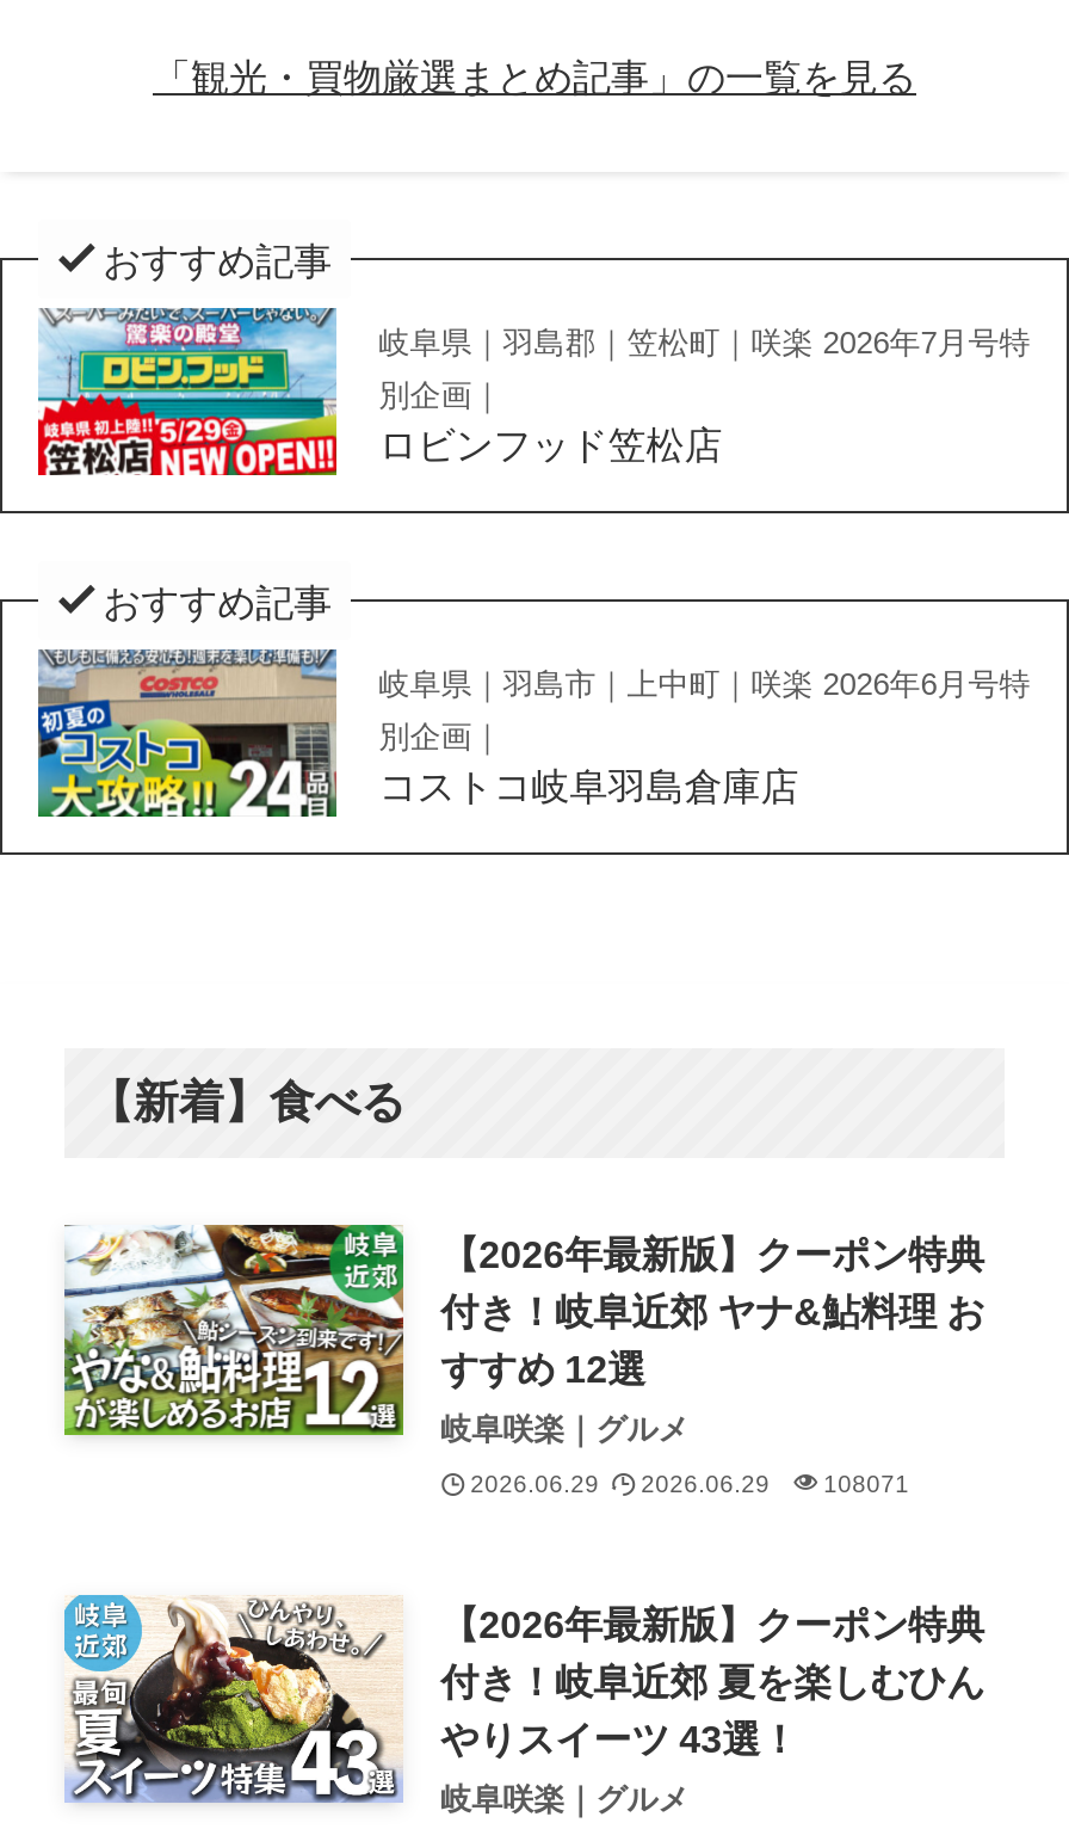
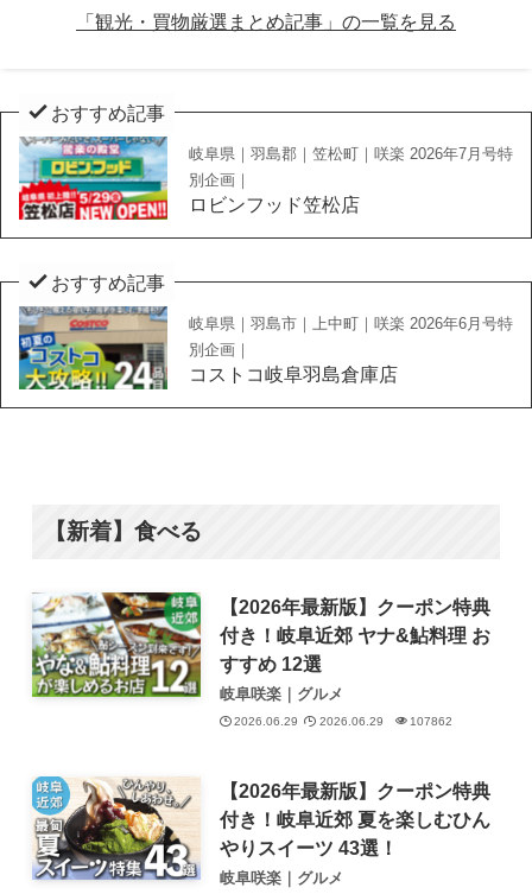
- 108071
+ 107862
